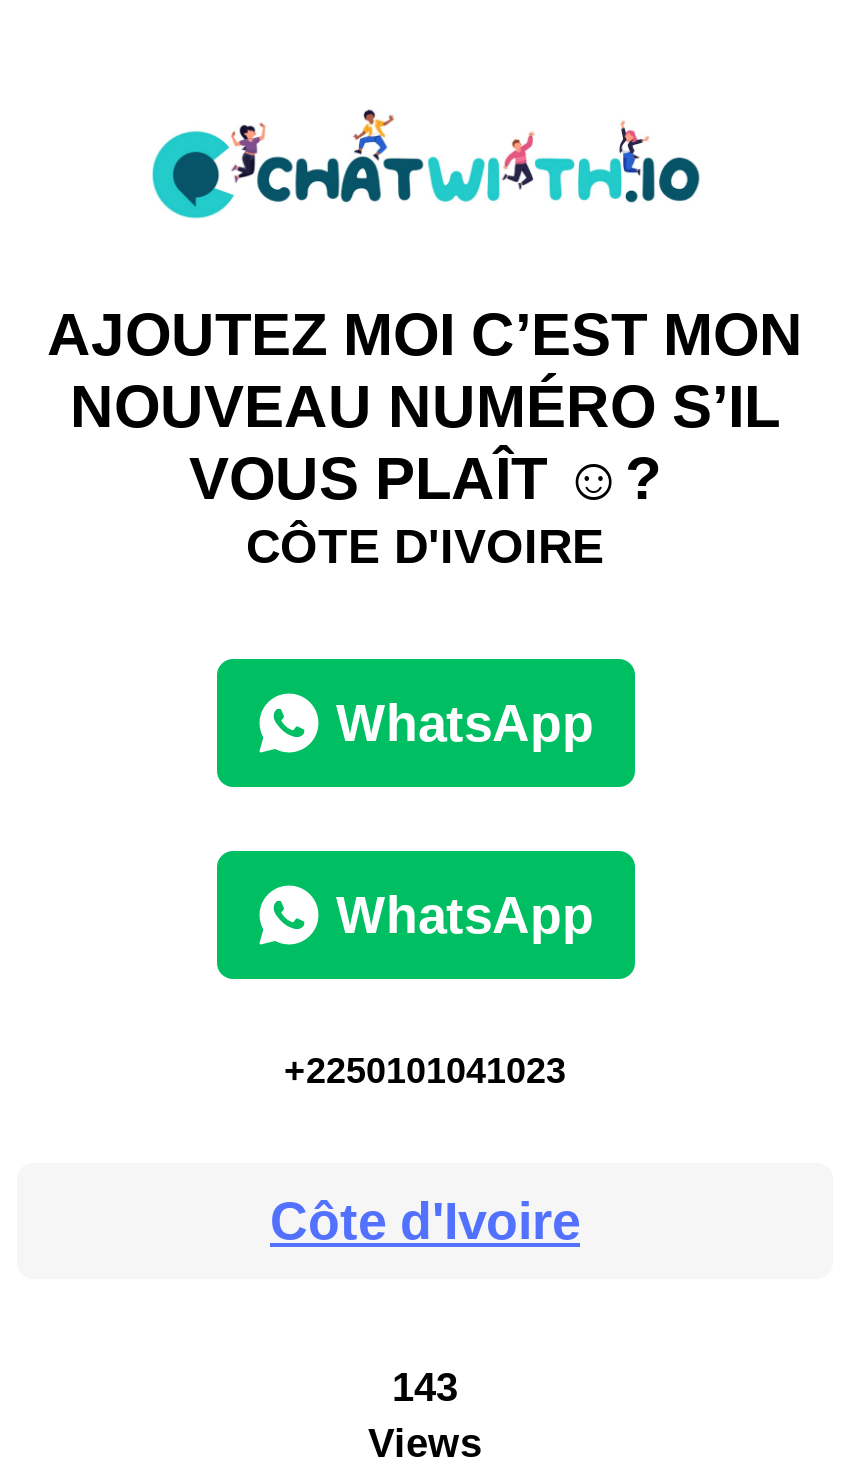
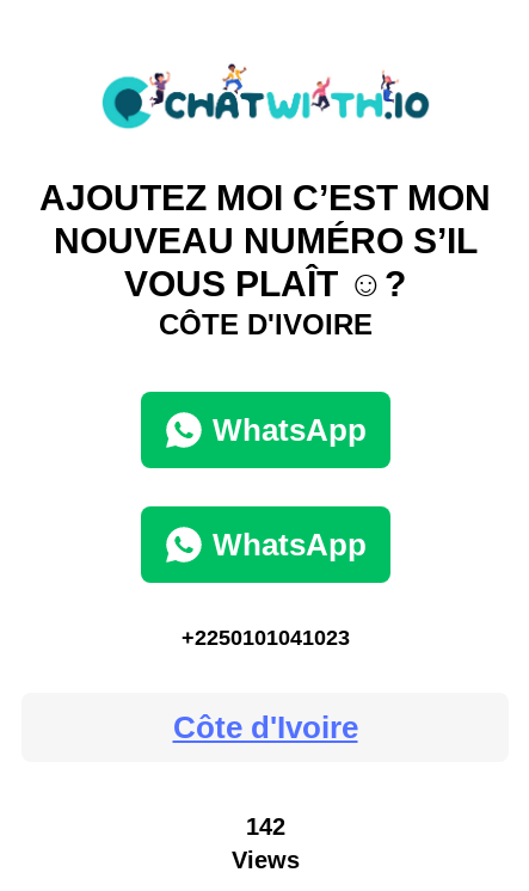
- 143
+ 142
